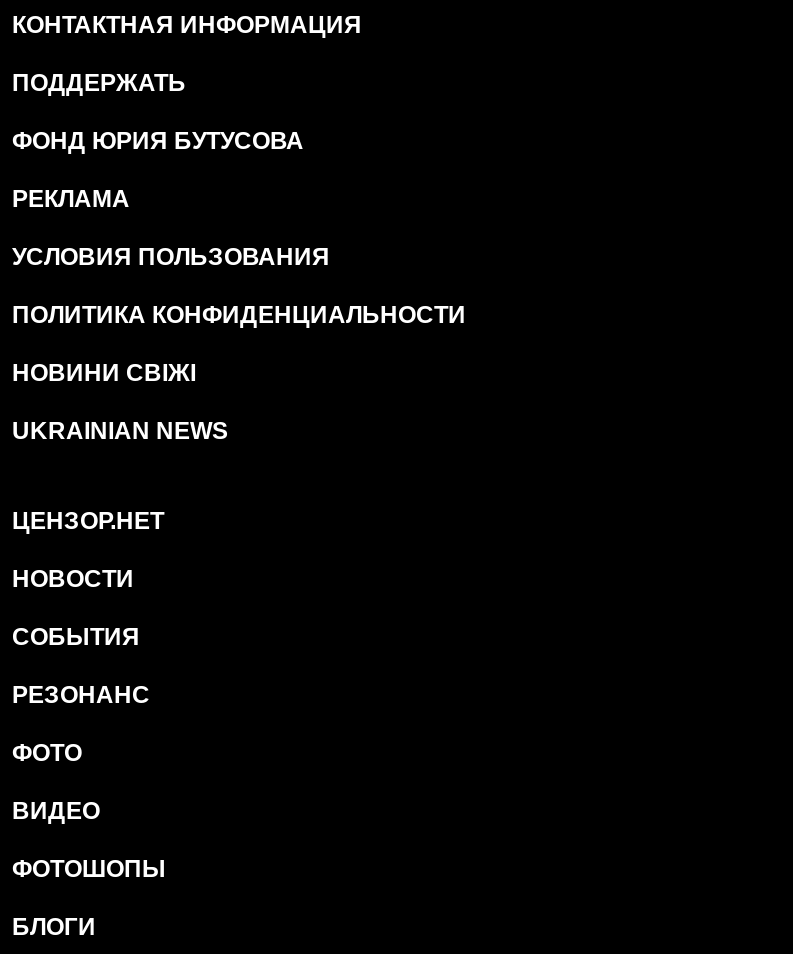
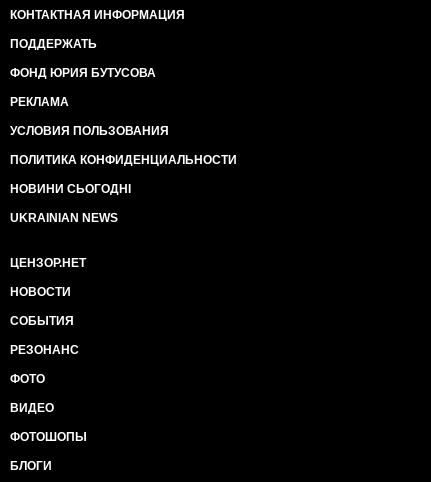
- НОВИНИ СВІЖІ
+ НОВИНИ СЬОГОДНІ
